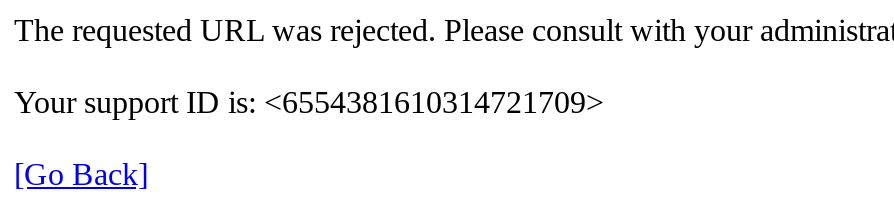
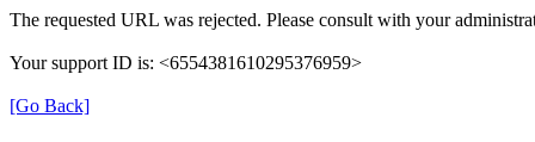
- Your support ID is: <6554381610314721709>
+ Your support ID is: <6554381610295376959>
